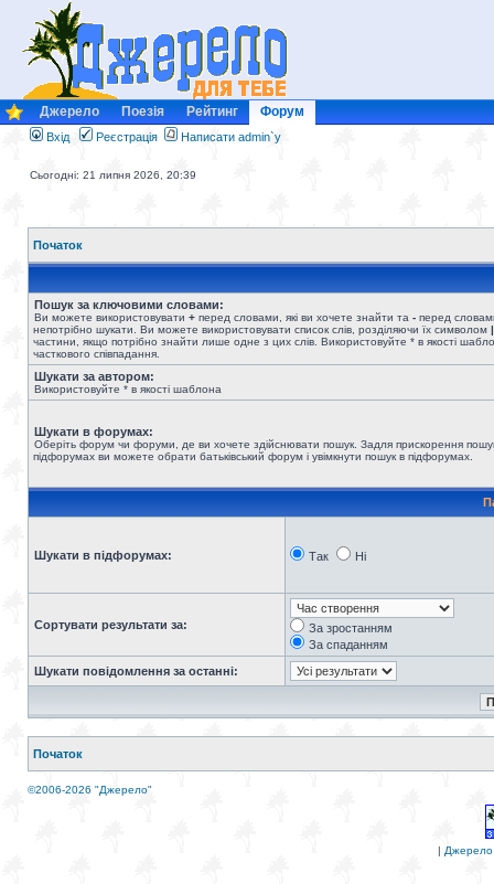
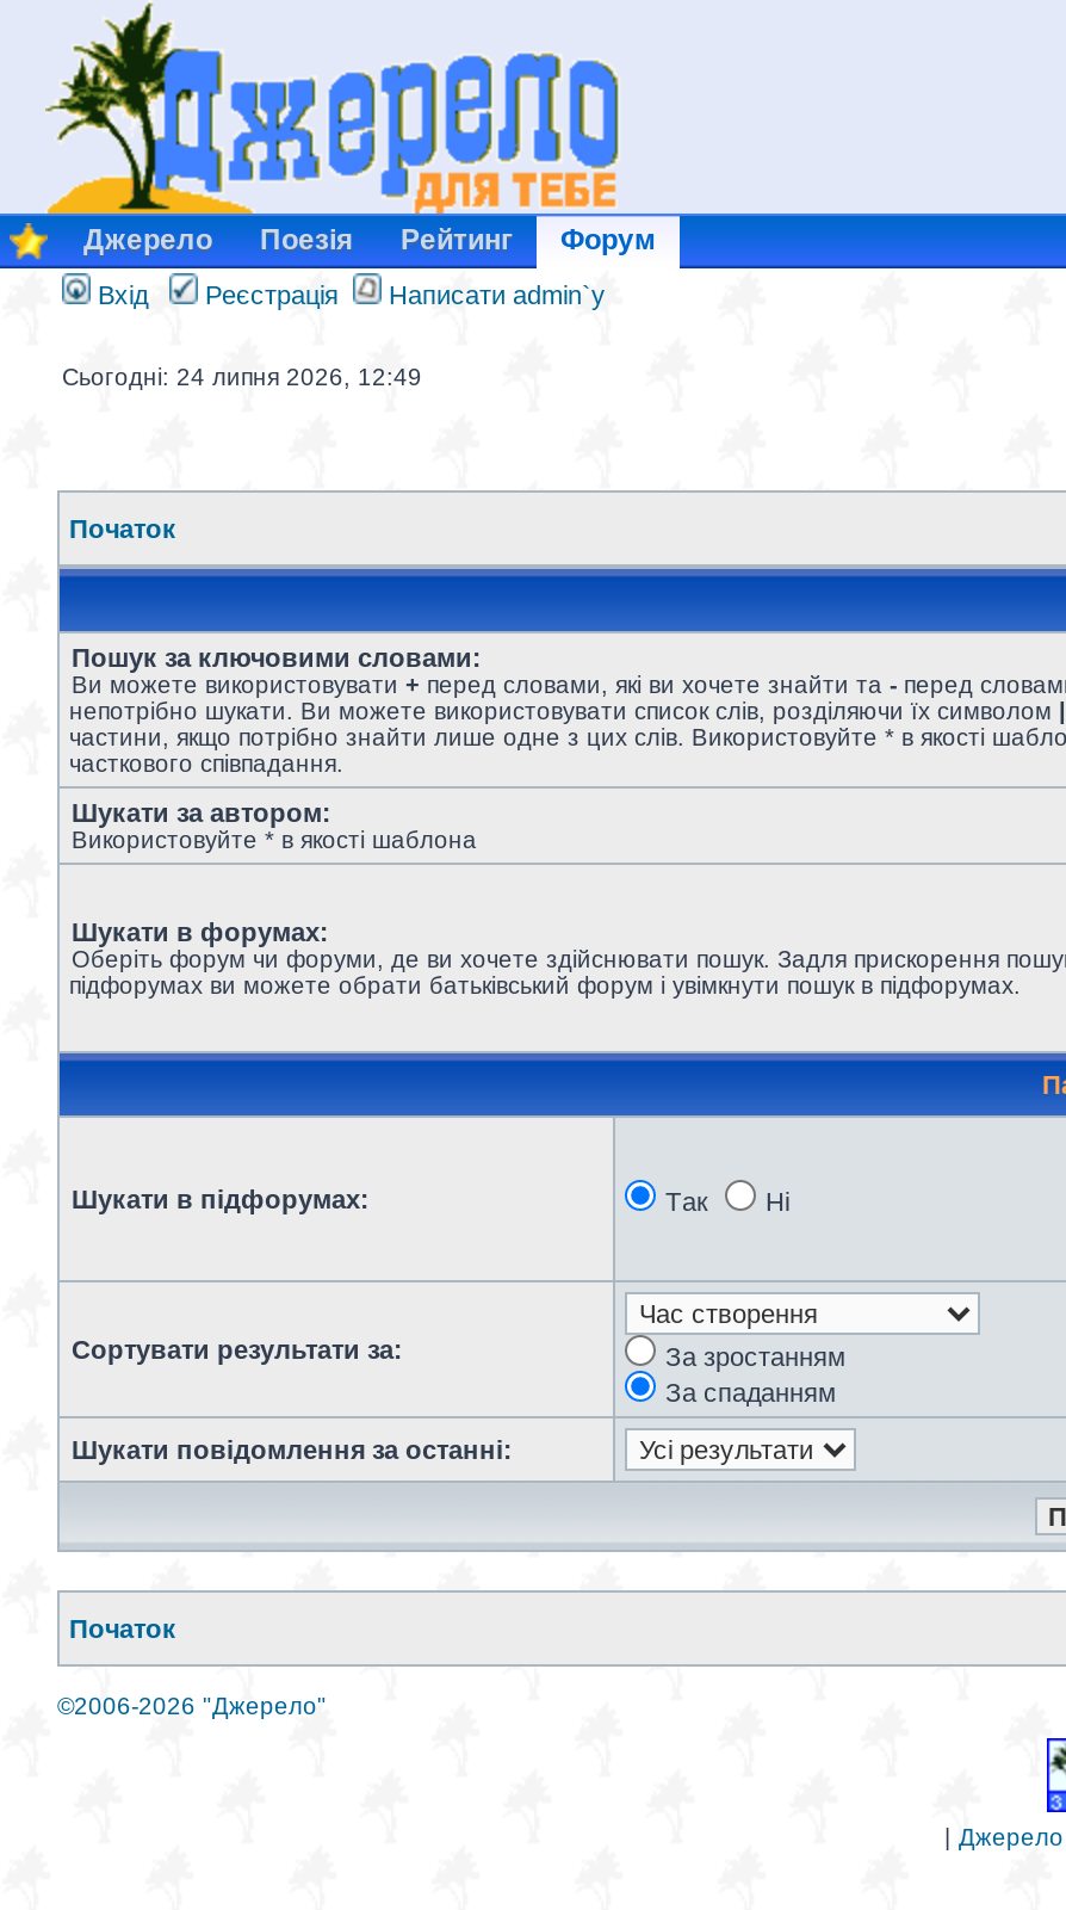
- Сьогодні: 21 липня 2026, 20:39
+ Сьогодні: 24 липня 2026, 12:49
